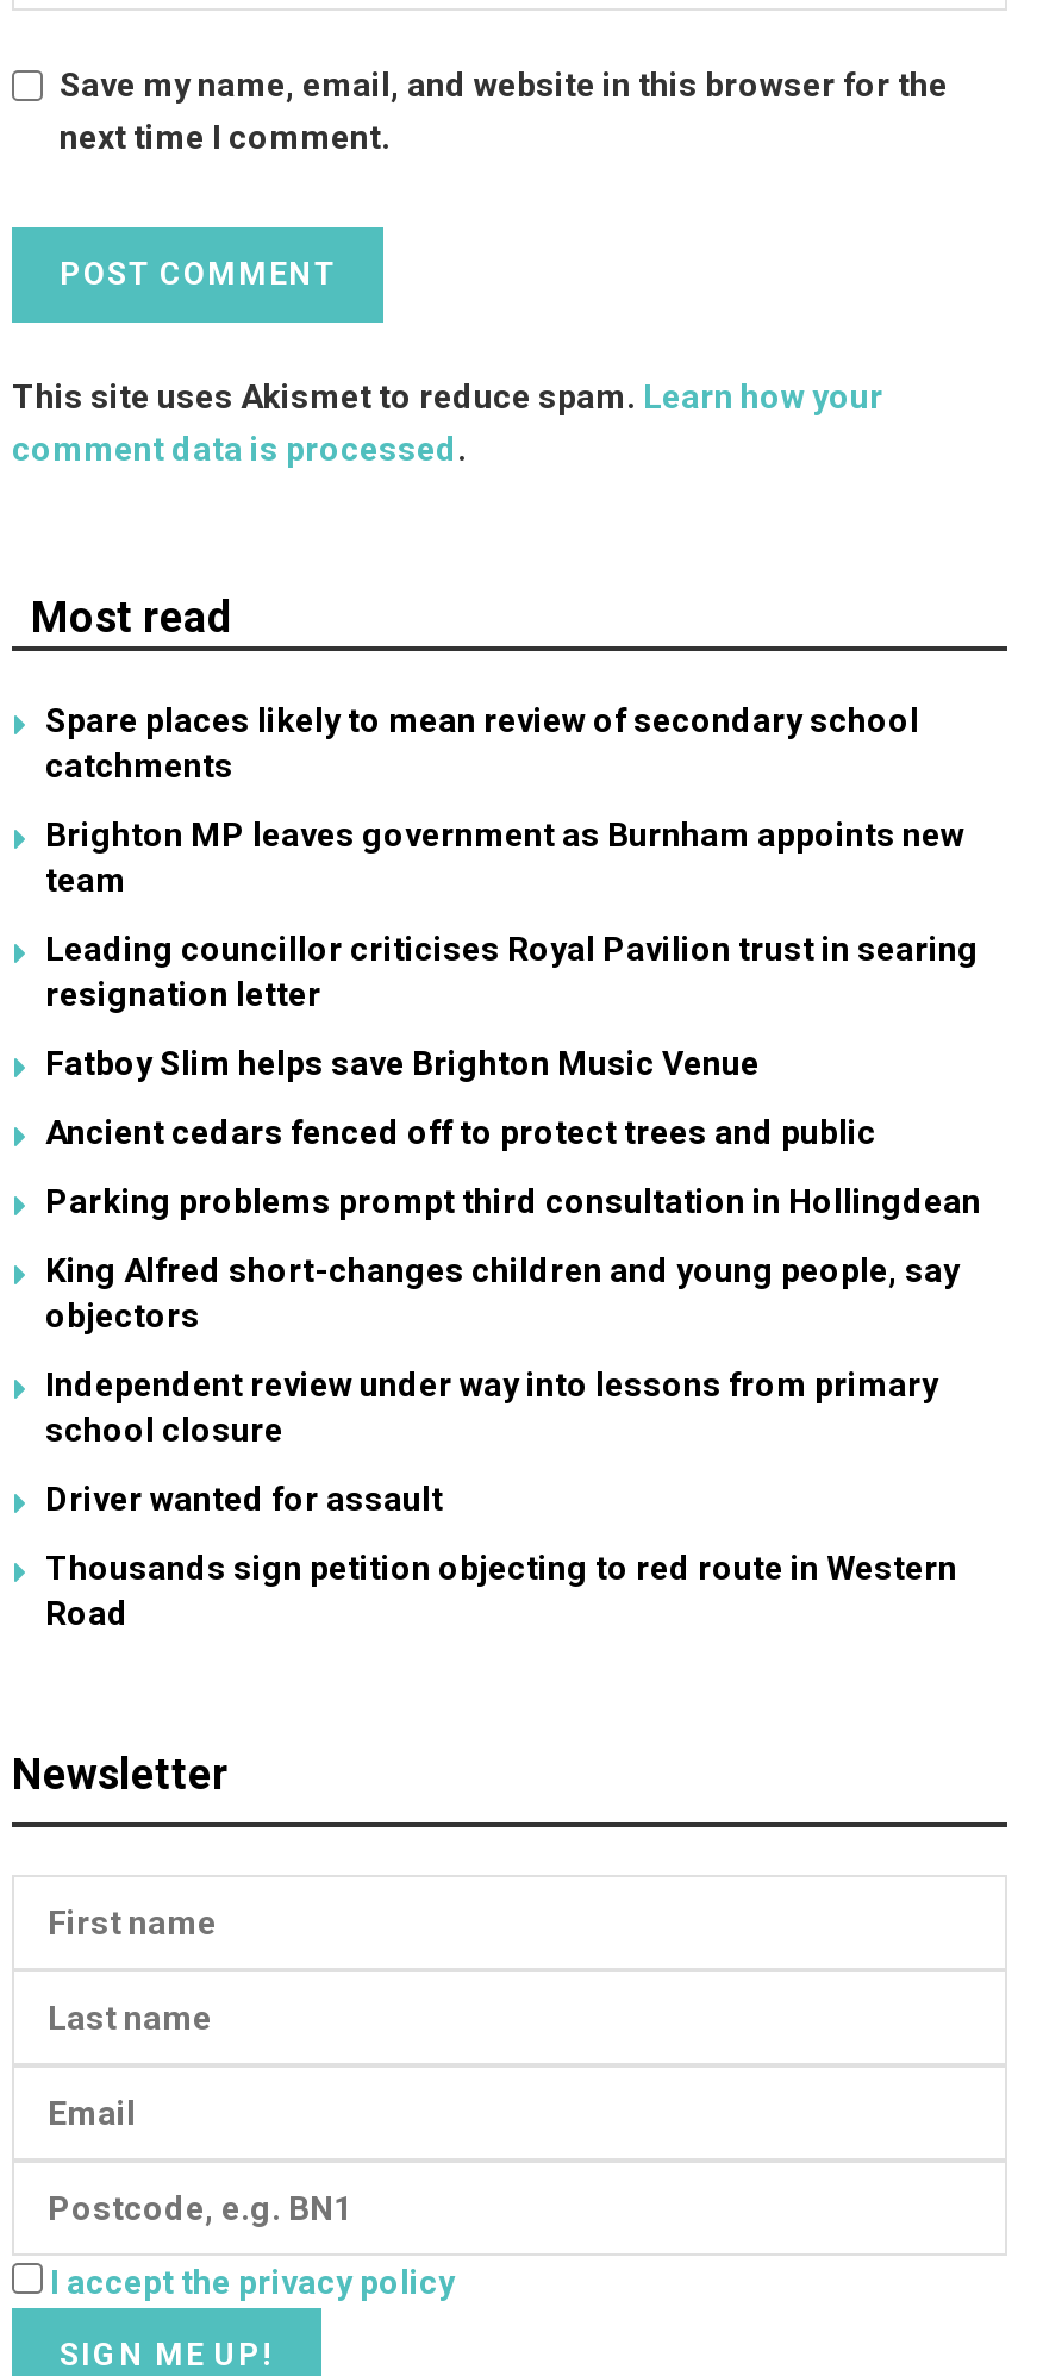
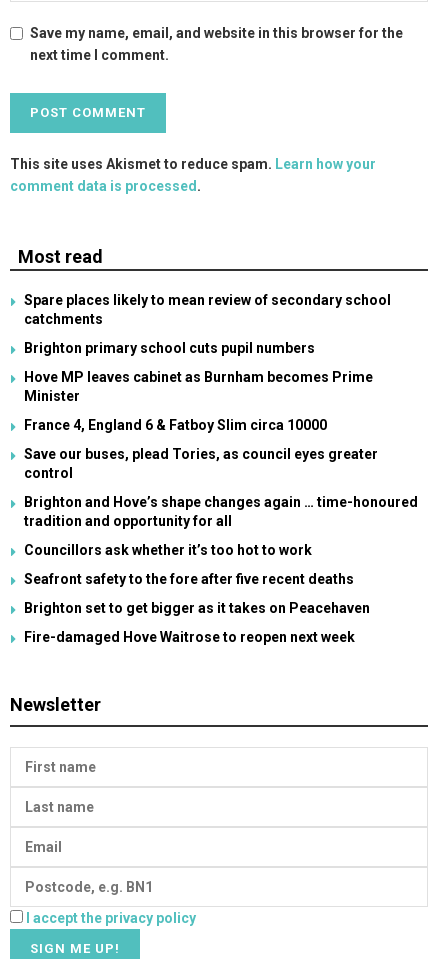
- Brighton MP leaves government as Burnham appoints new
- team
+ Brighton primary school cuts pupil numbers

- Leading councillor criticises Royal Pavilion trust in searing
- resignation letter
+ Hove MP leaves cabinet as Burnham becomes Prime
+ Minister

- Fatboy Slim helps save Brighton Music Venue
+ France 4, England 6 & Fatboy Slim circa 10000

- Ancient cedars fenced off to protect trees and public
+ Save our buses, plead Tories, as council eyes greater
+ control

- Parking problems prompt third consultation in Hollingdean
+ Brighton and Hove’s shape changes again … time-honoured
+ tradition and opportunity for all

- King Alfred short-changes children and young people, say
- objectors
+ Councillors ask whether it’s too hot to work

- Independent review under way into lessons from primary
- school closure
+ Seafront safety to the fore after five recent deaths

- Driver wanted for assault
+ Brighton set to get bigger as it takes on Peacehaven

- Thousands sign petition objecting to red route in Western
- Road
+ Fire-damaged Hove Waitrose to reopen next week
